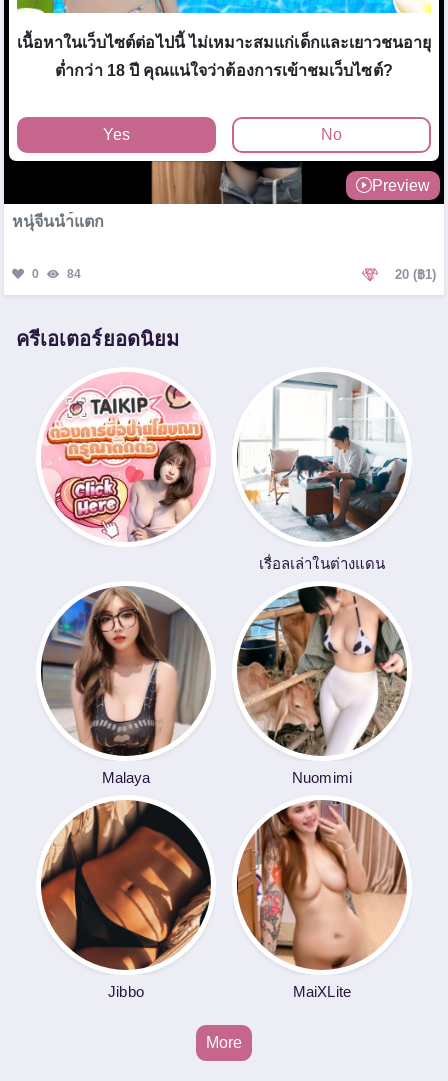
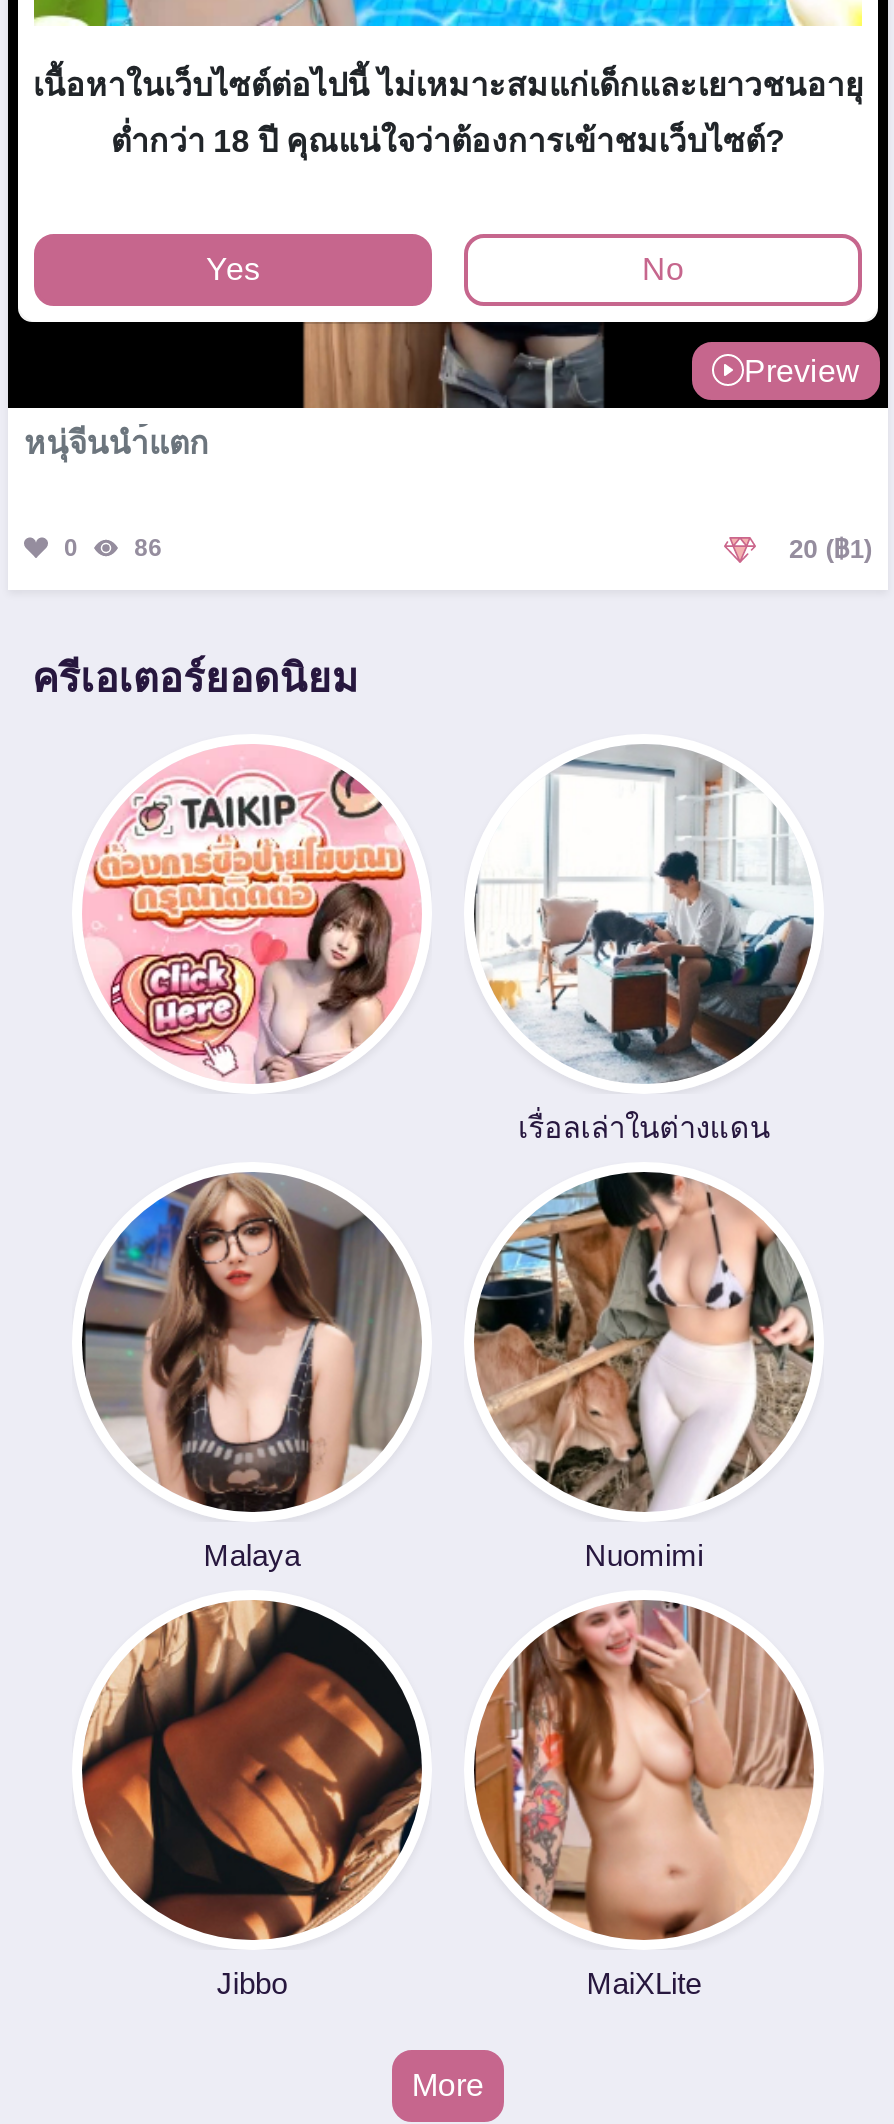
- 0 84
+ 0 86
